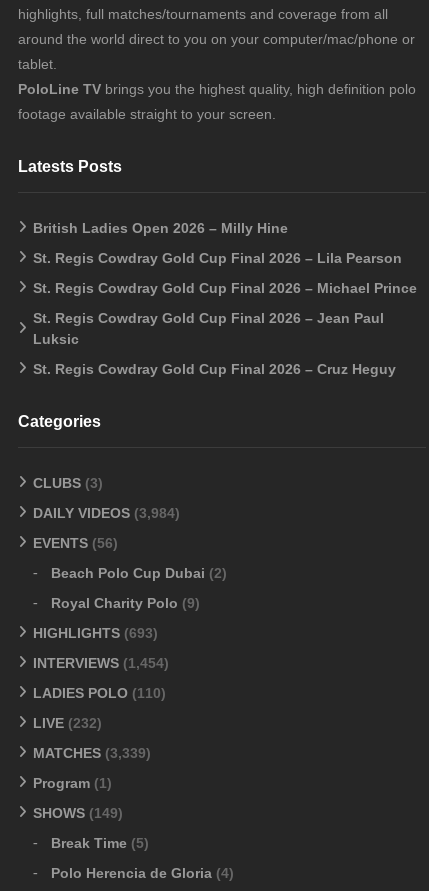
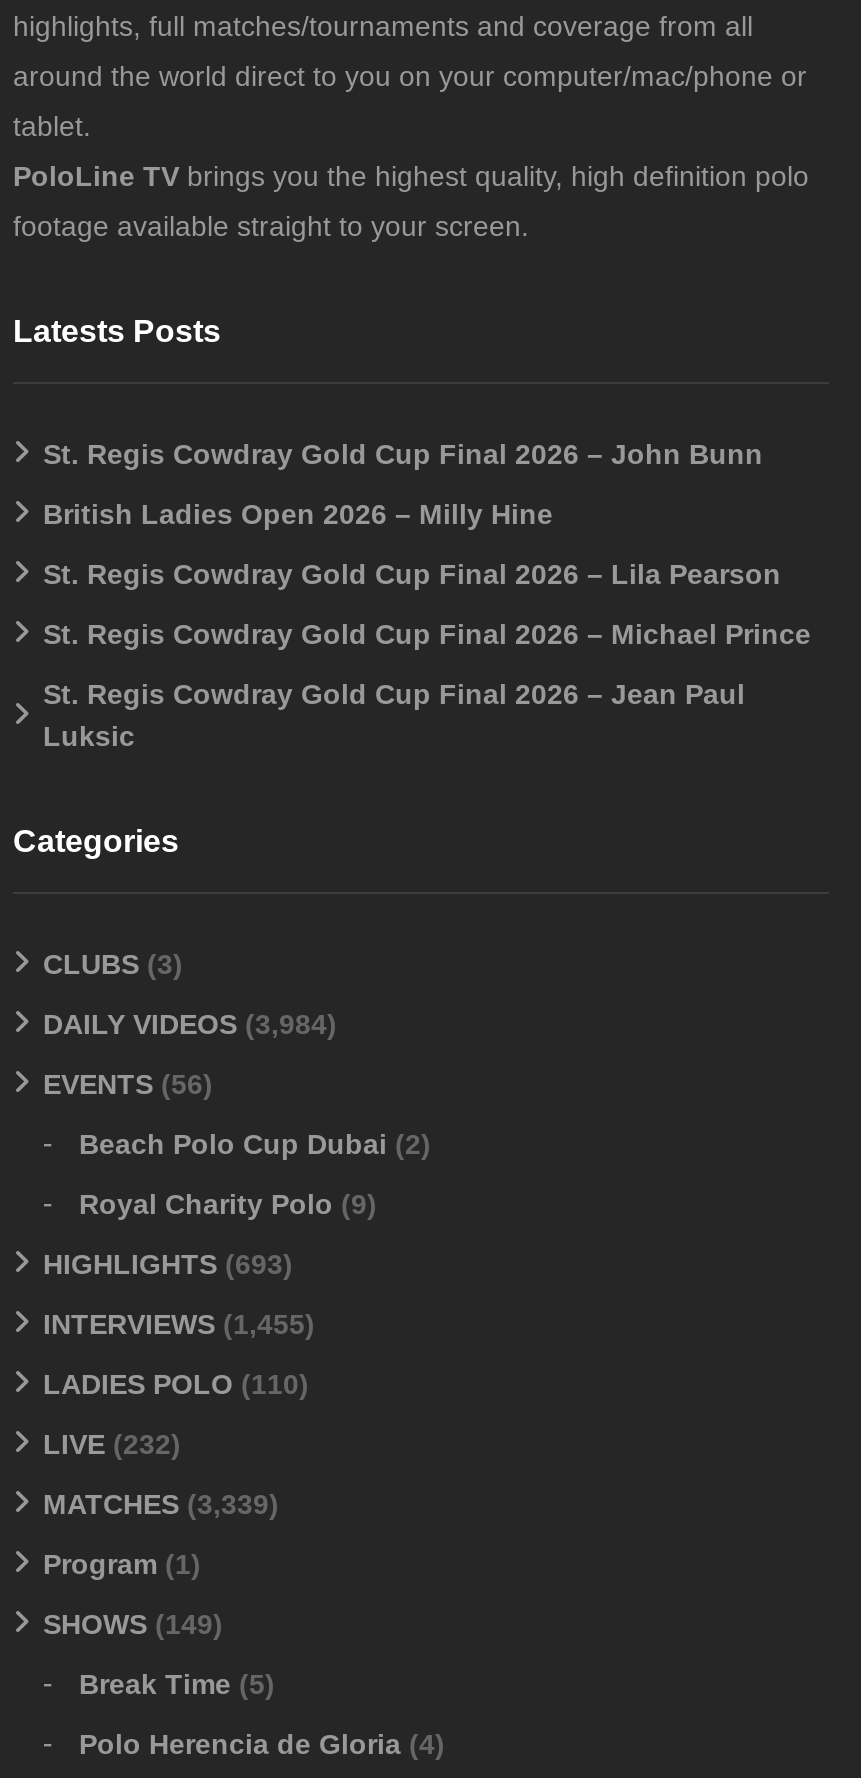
+ St. Regis Cowdray Gold Cup Final 2026 – John Bunn

moved down: British Ladies Open 2026 – Milly Hine | St. Regis Cowdray Gold Cup Final 2026 – Lila Pearson | St. Regis Cowdray Gold Cup Final 2026 – Michael Prince | St. Regis Cowdray Gold Cup Final 2026 – Jean Paul | Luksic

- St. Regis Cowdray Gold Cup Final 2026 – Cruz Heguy

- INTERVIEWS (1,454)
+ INTERVIEWS (1,455)
